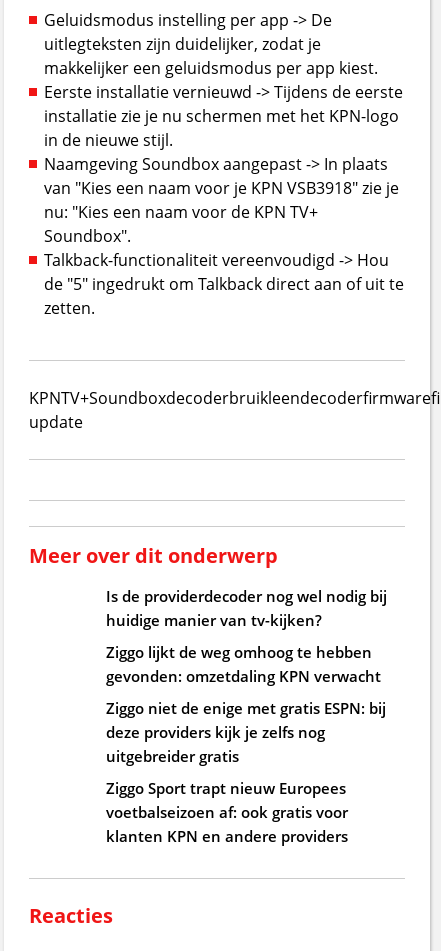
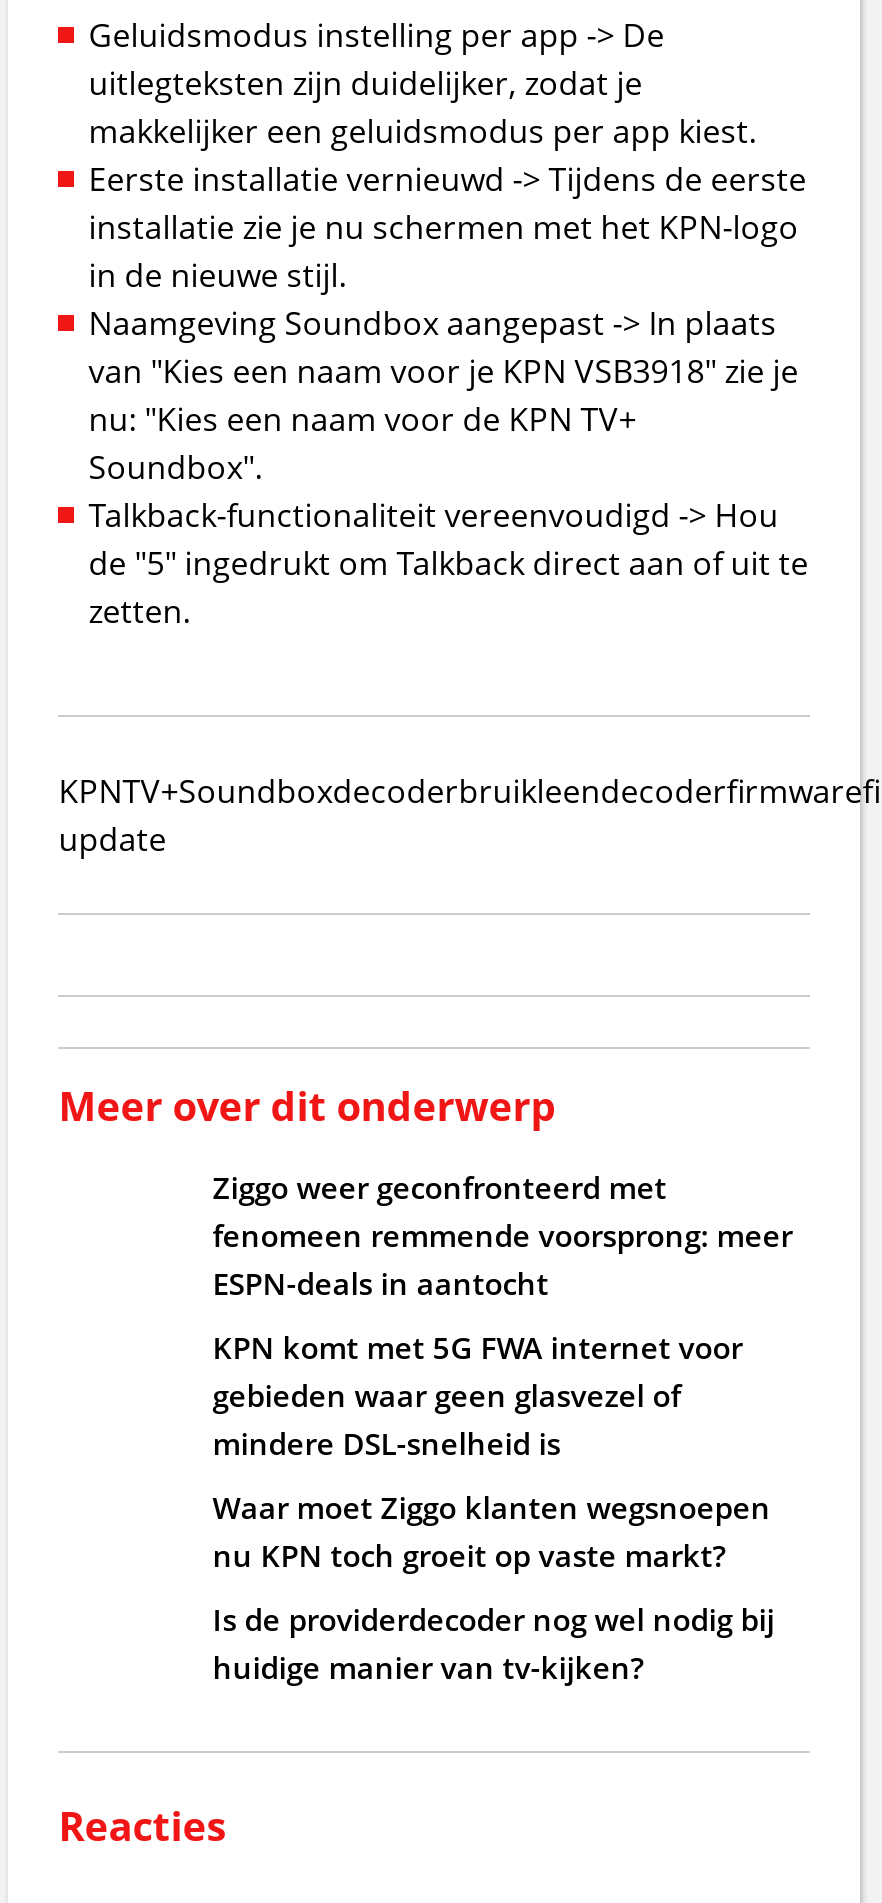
+ Ziggo weer geconfronteerd met
+ fenomeen remmende voorsprong: meer
+ ESPN-deals in aantocht
+ KPN komt met 5G FWA internet voor
+ gebieden waar geen glasvezel of
+ mindere DSL-snelheid is
+ Waar moet Ziggo klanten wegsnoepen
+ nu KPN toch groeit op vaste markt?

moved down: Is de providerdecoder nog wel nodig bij | huidige manier van tv-kijken?

- Ziggo lijkt de weg omhoog te hebben
- gevonden: omzetdaling KPN verwacht
- Ziggo niet de enige met gratis ESPN: bij
- deze providers kijk je zelfs nog
- uitgebreider gratis
- Ziggo Sport trapt nieuw Europees
- voetbalseizoen af: ook gratis voor
- klanten KPN en andere providers
